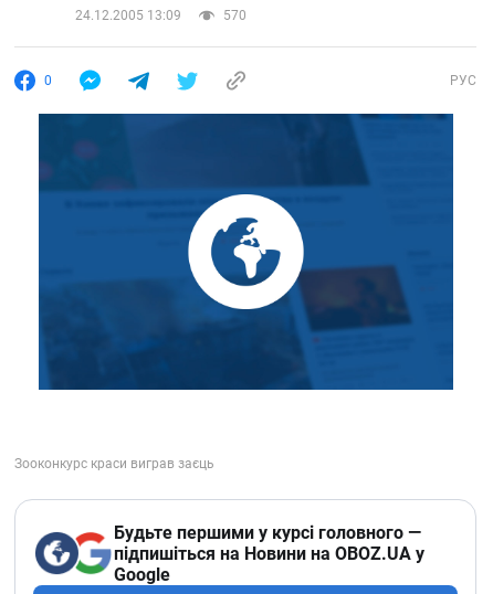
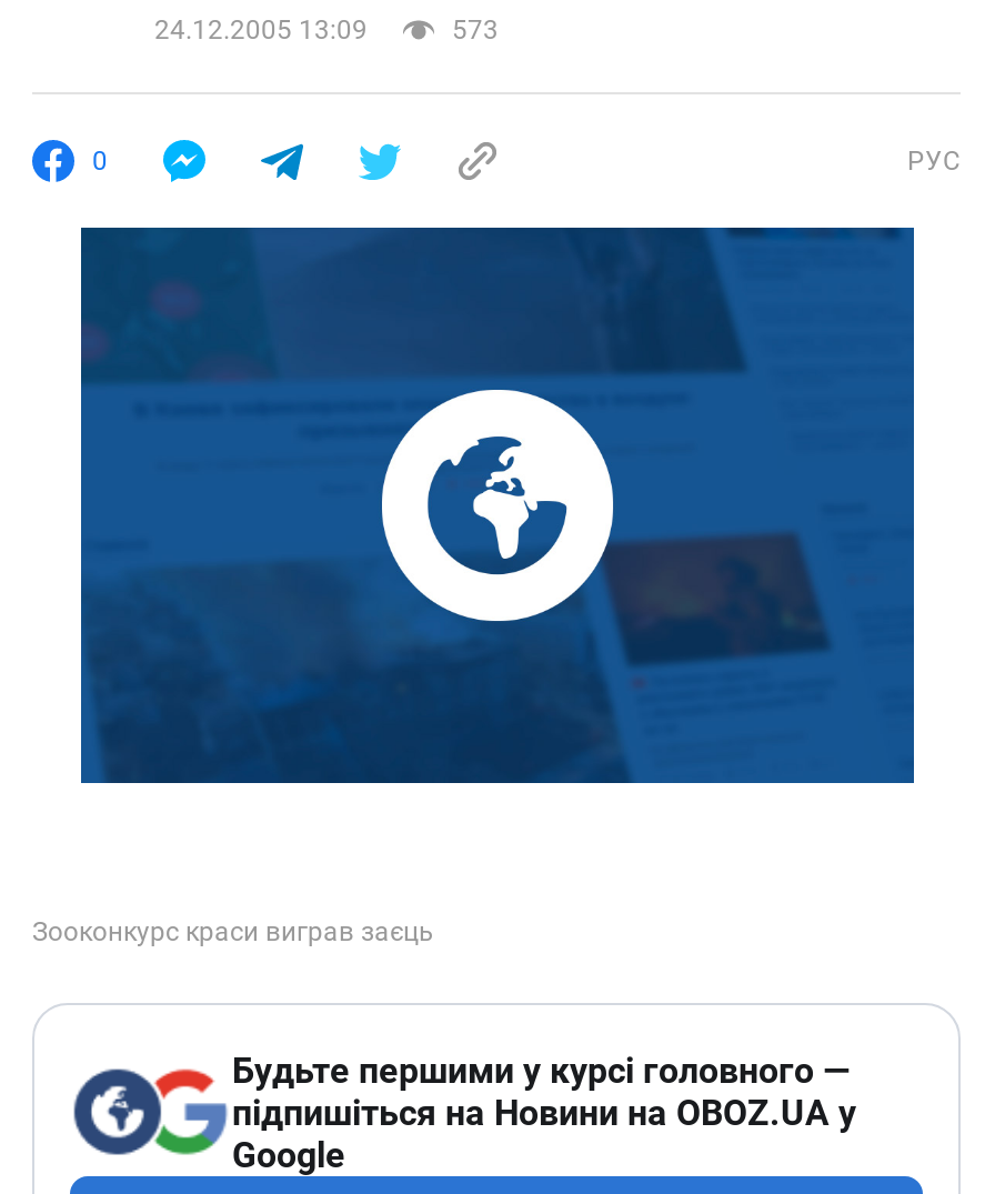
- 570
+ 573
